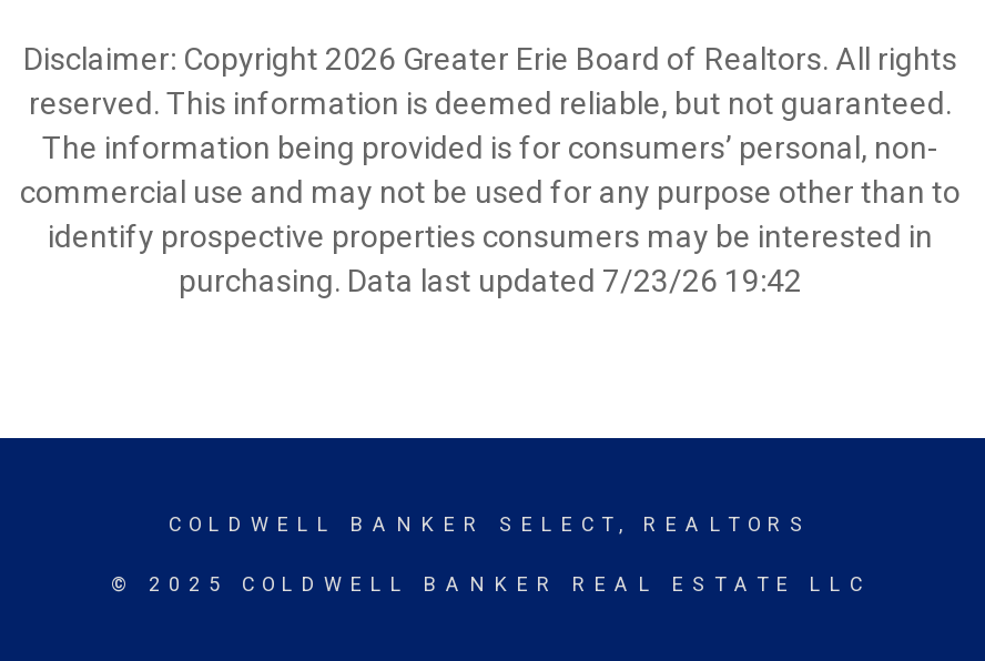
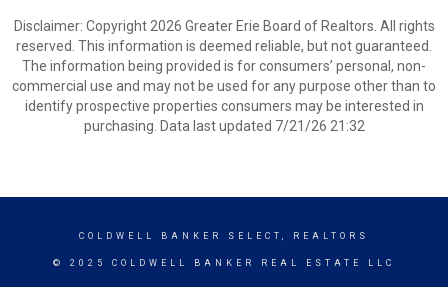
- purchasing. Data last updated 7/23/26 19:42
+ purchasing. Data last updated 7/21/26 21:32
